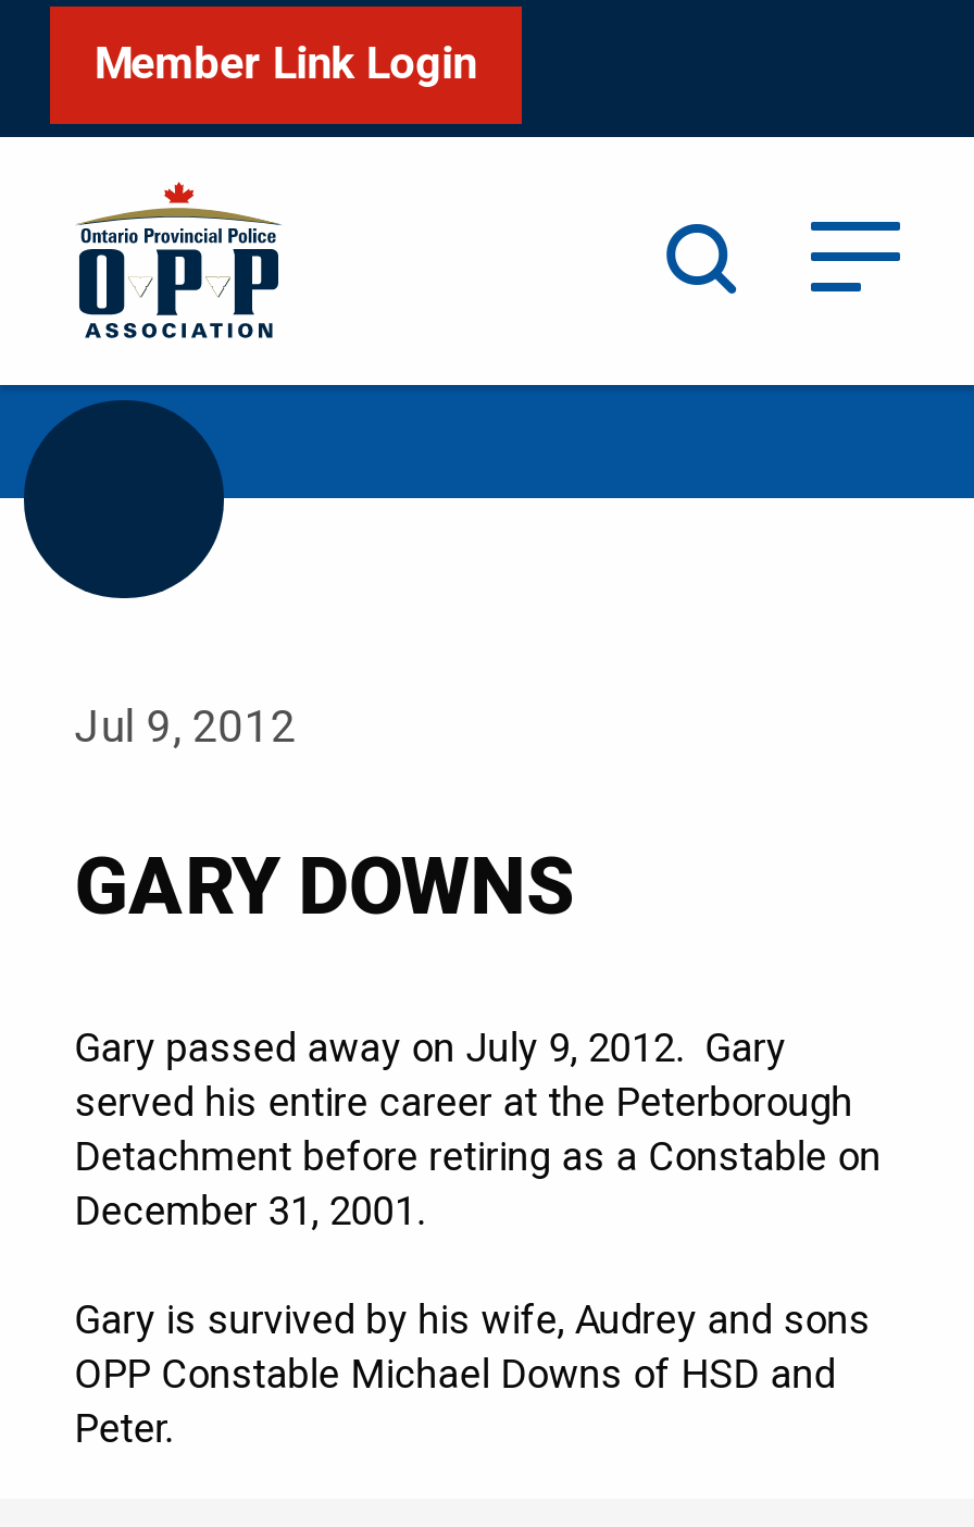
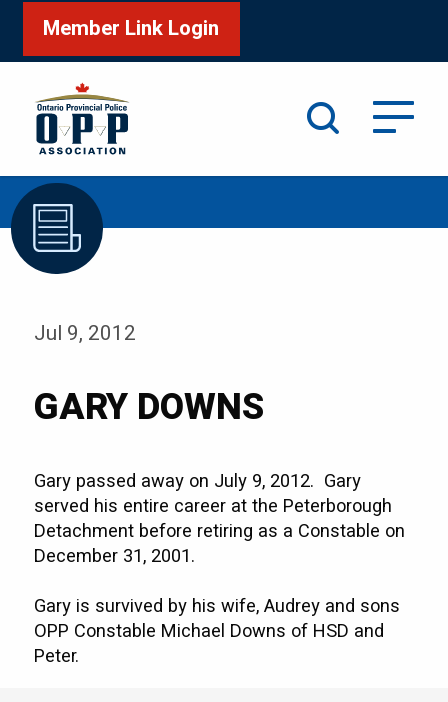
+ [image]
